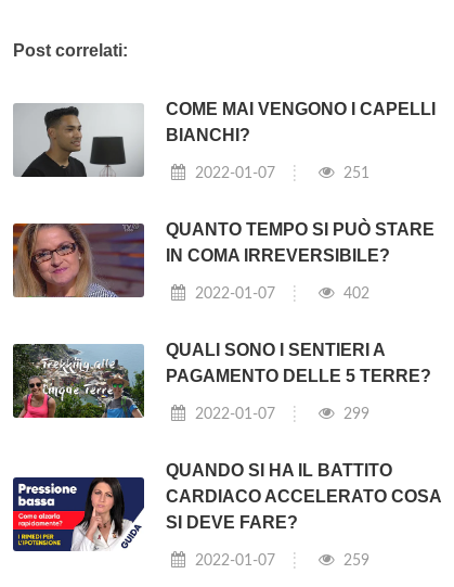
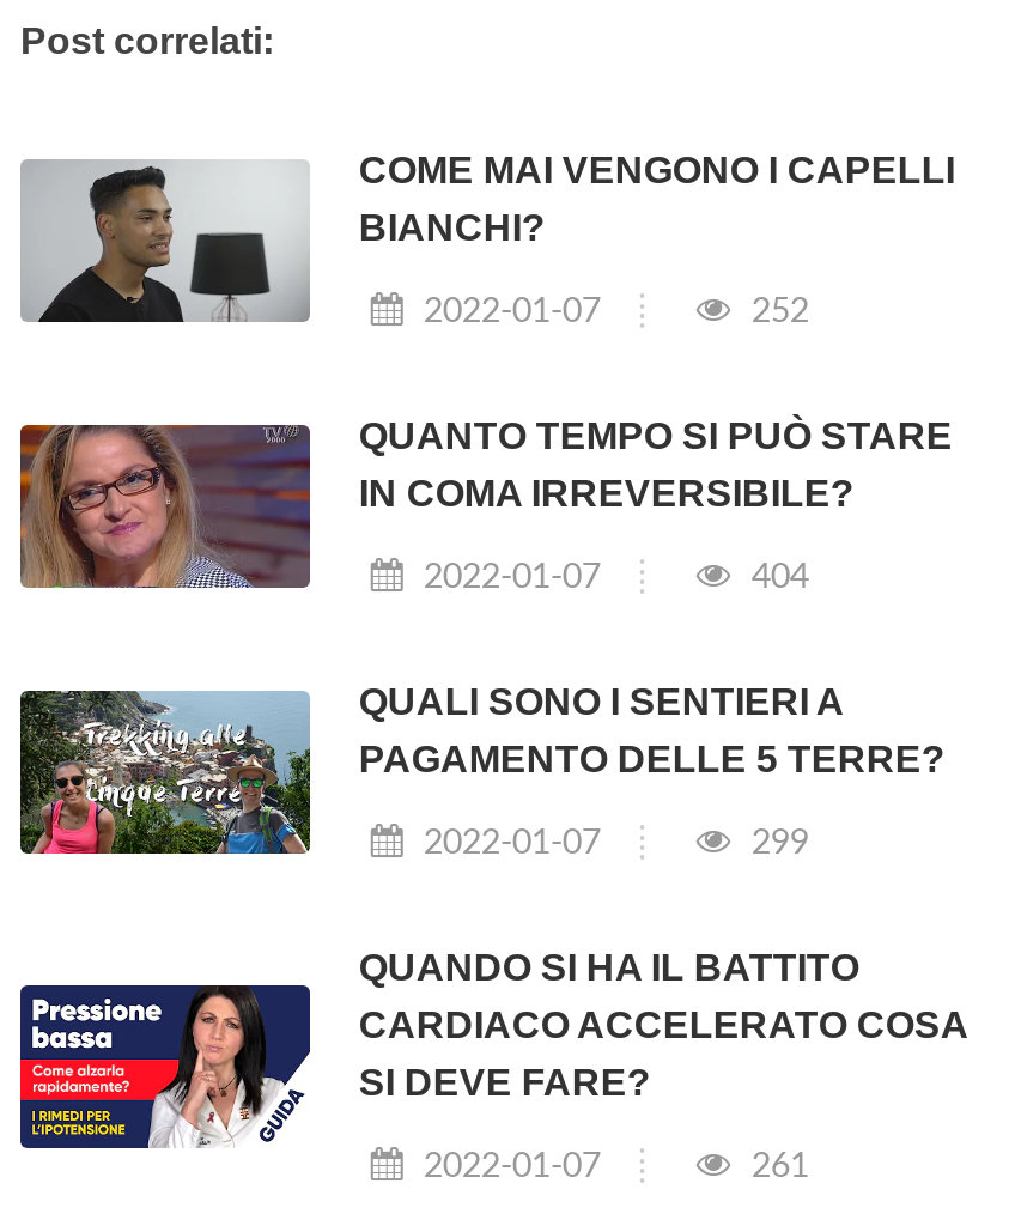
- 251
+ 252

- 402
+ 404

- 259
+ 261
